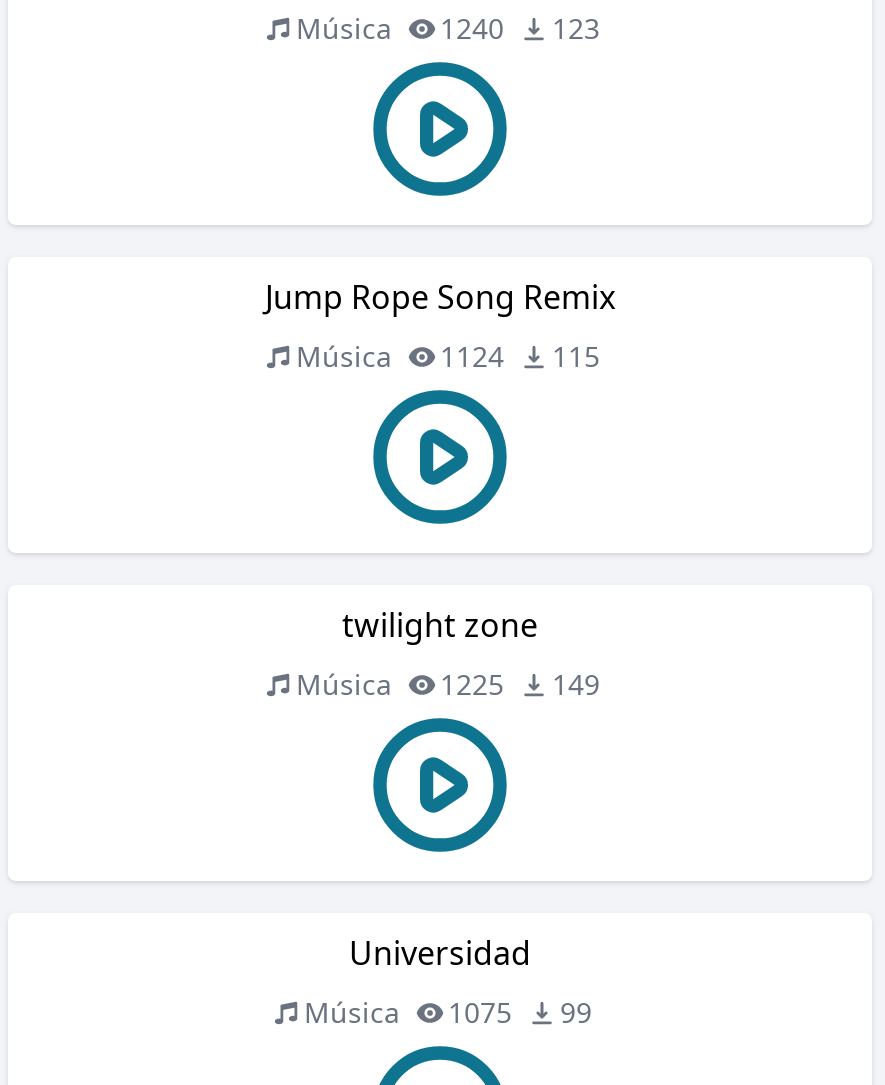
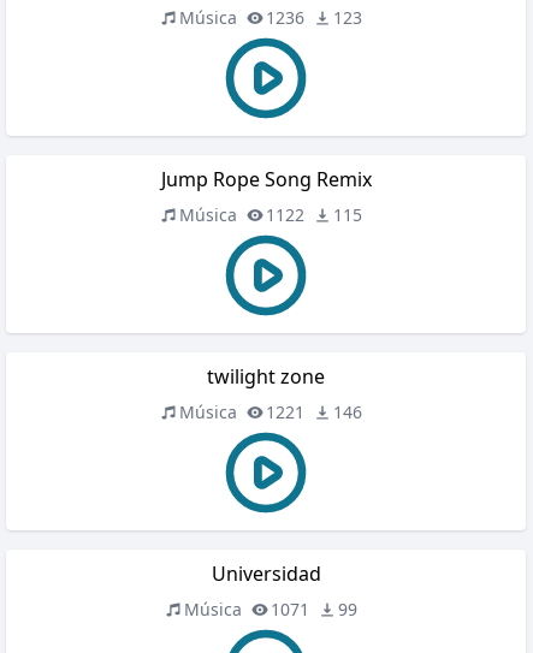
- Música 1240 123
+ Música 1236 123

- Música 1124 115
+ Música 1122 115

- 1225
+ 1221

- 149
+ 146

- Música 1075 99
+ Música 1071 99
